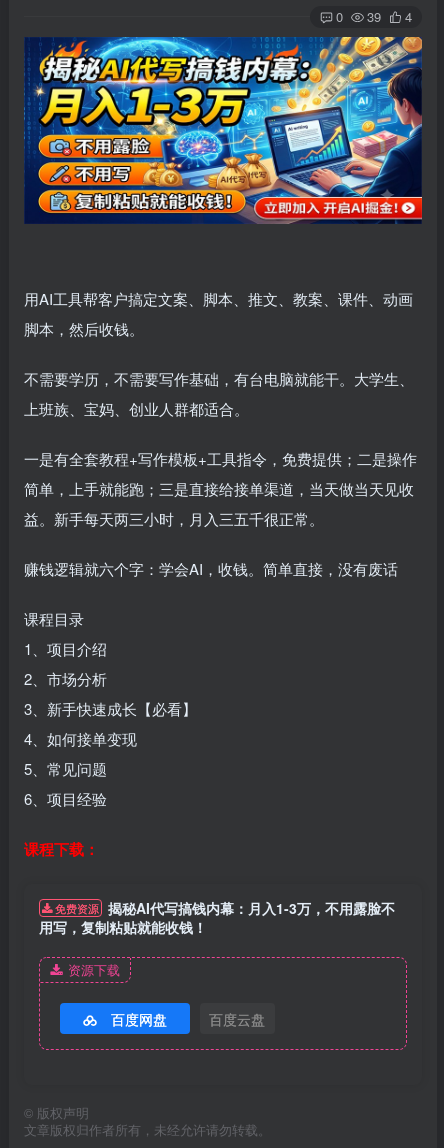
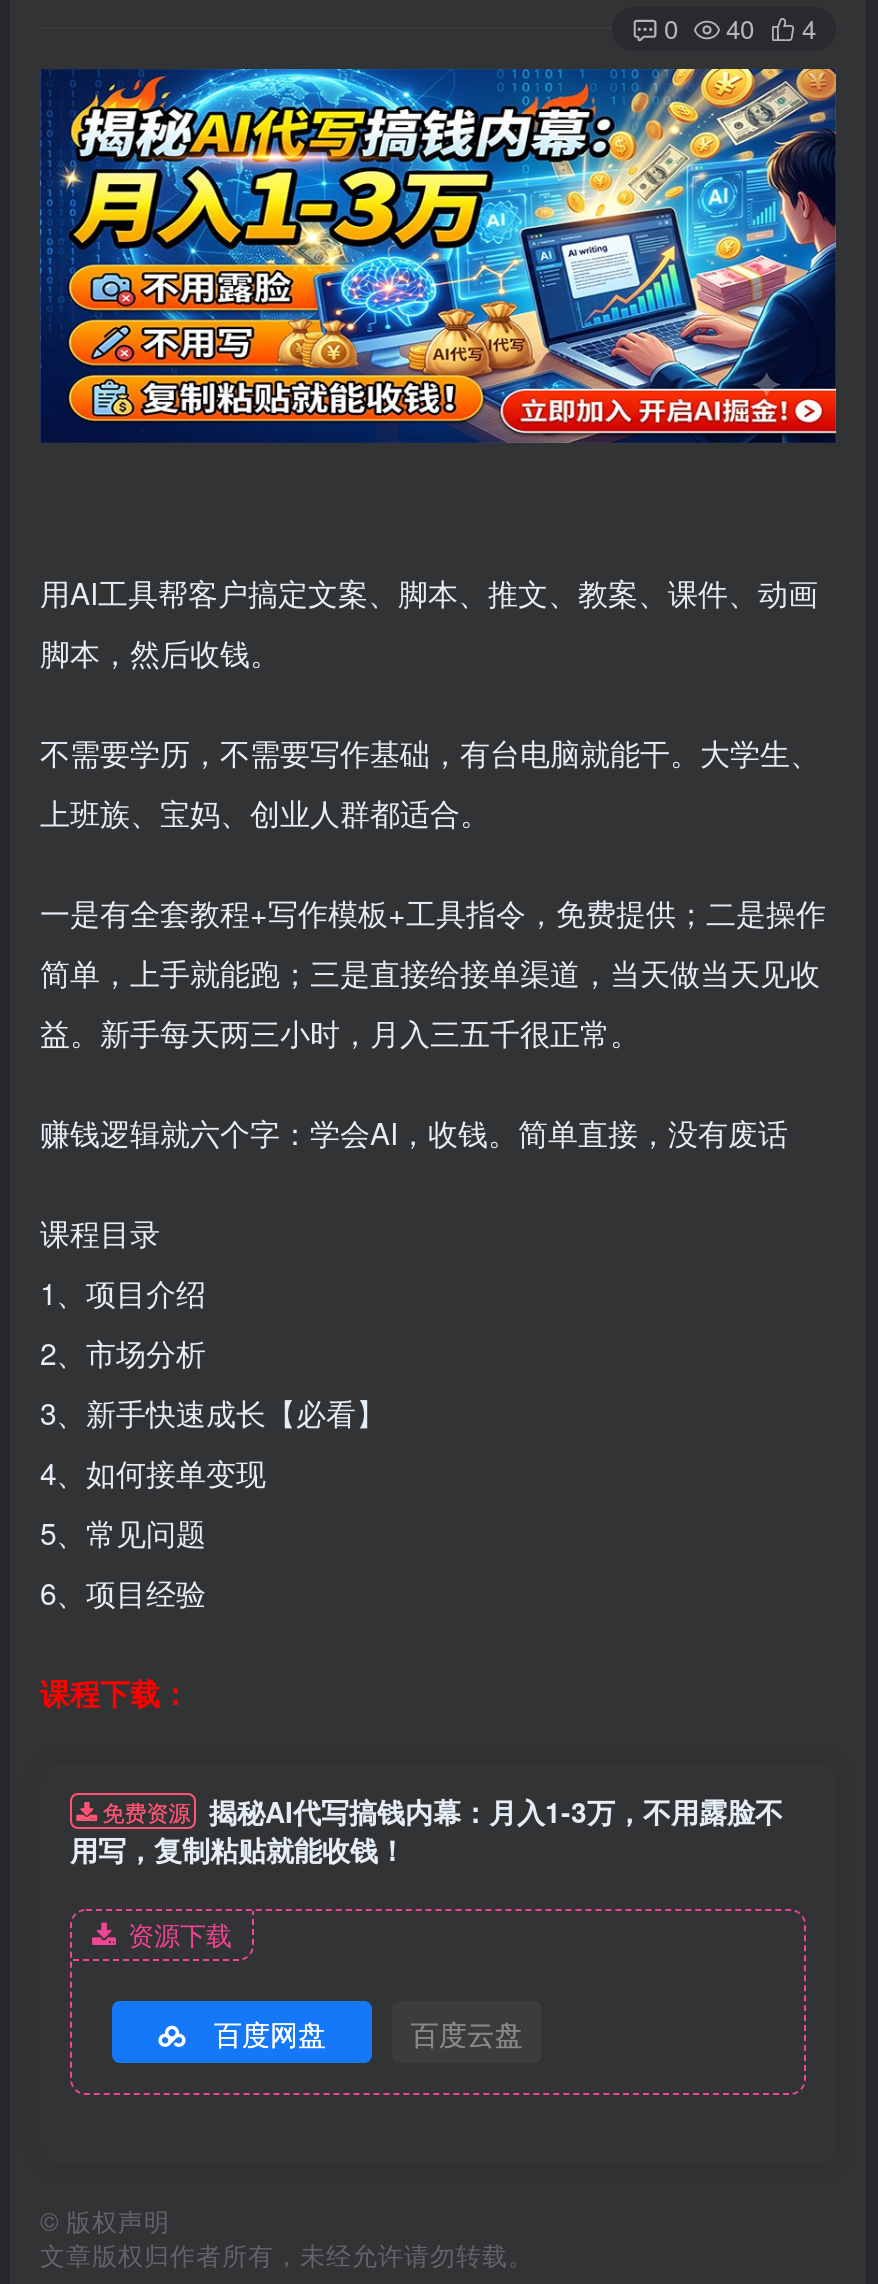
- 0 39 4
+ 0 40 4
